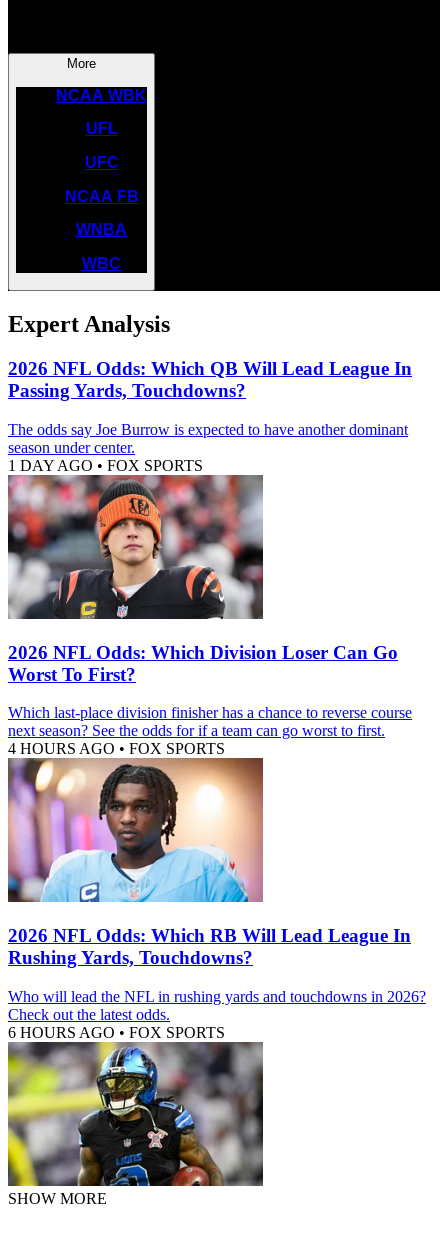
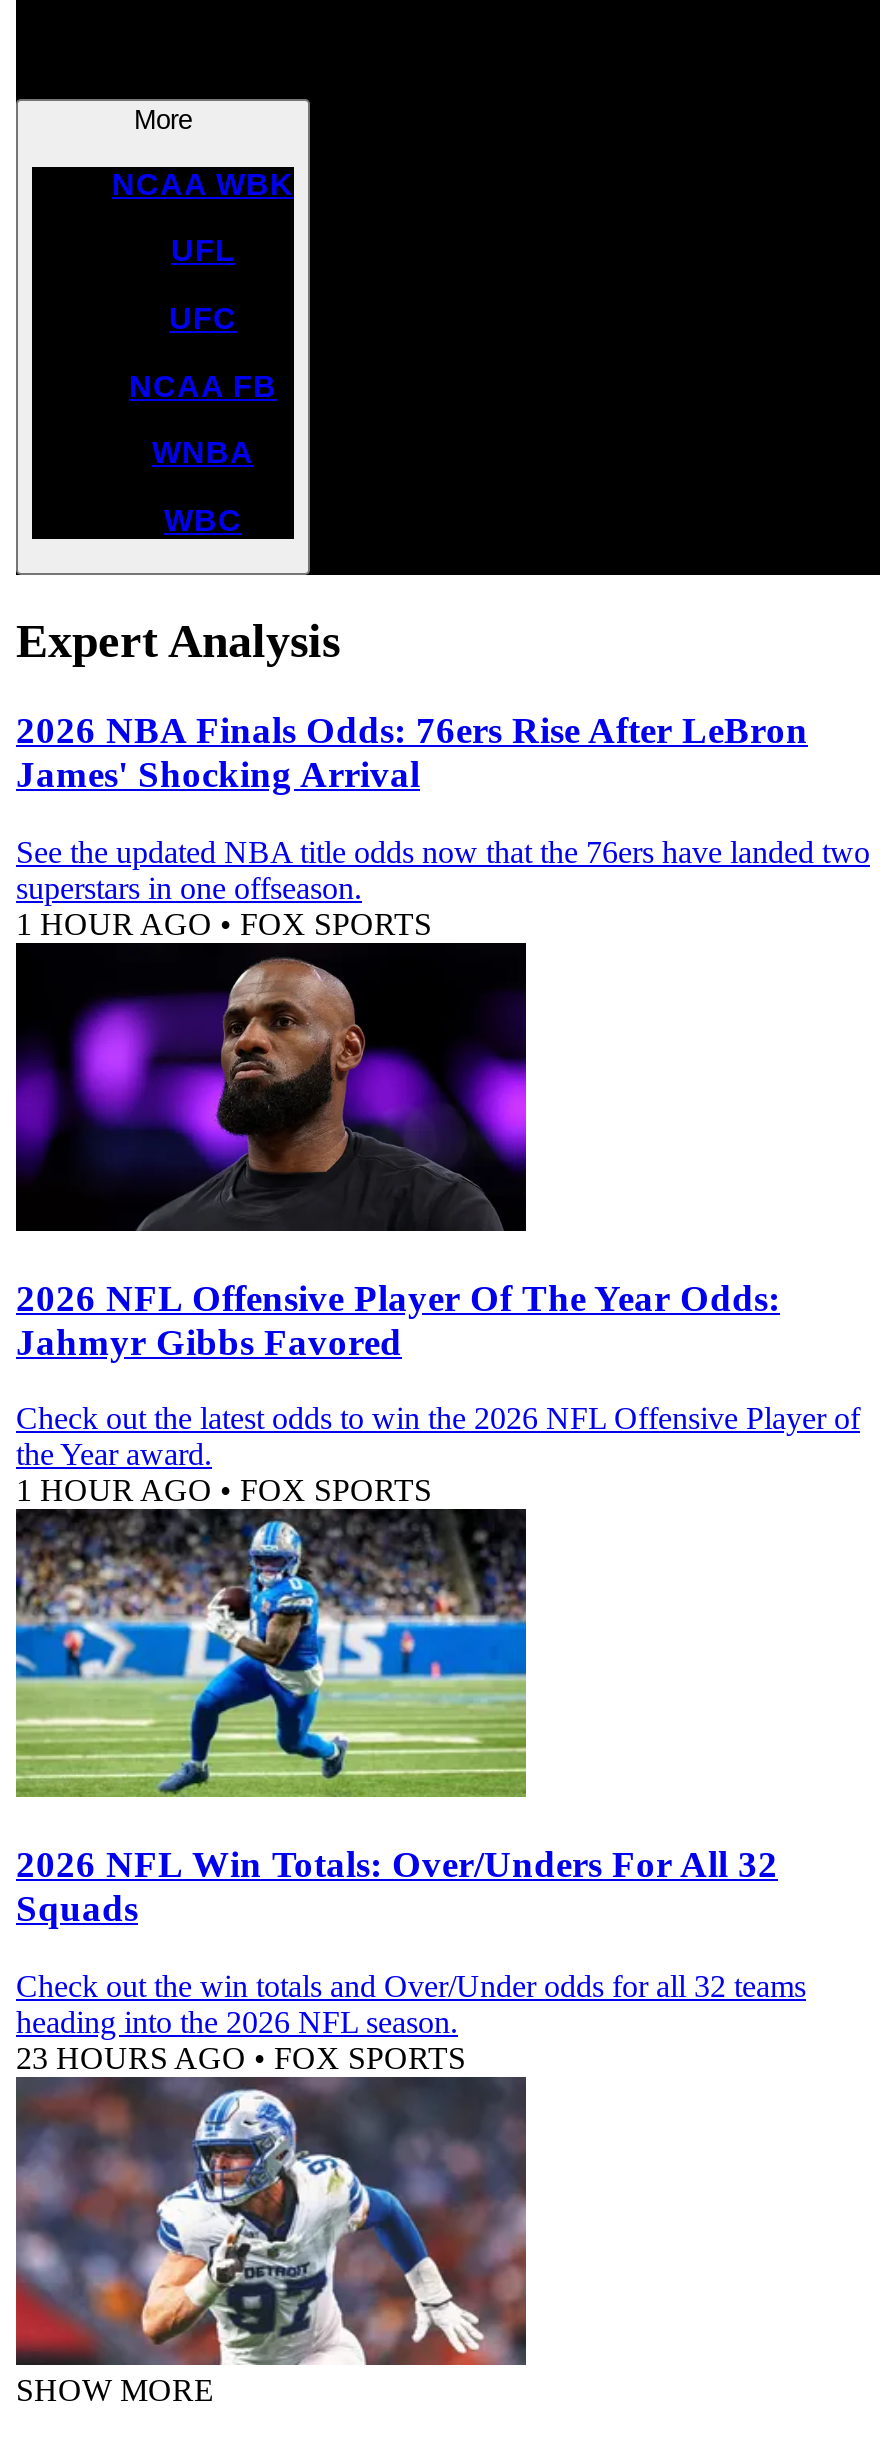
- 2026 NFL Odds: Which QB Will Lead League In
- Passing Yards, Touchdowns?
+ 2026 NBA Finals Odds: 76ers Rise After LeBron
+ James' Shocking Arrival

- The odds say Joe Burrow is expected to have another dominant
- season under center.
- 1 DAY AGO • FOX SPORTS
+ See the updated NBA title odds now that the 76ers have landed two
+ superstars in one offseason.
+ 1 HOUR AGO • FOX SPORTS

- [image]
- 2026 NFL Odds: Which Division Loser Can Go
- Worst To First?
+ [image]
+ 2026 NFL Offensive Player Of The Year Odds:
+ Jahmyr Gibbs Favored

- [image]
- Which last-place division finisher has a chance to reverse course
- next season? See the odds for if a team can go worst to first.
- 4 HOURS AGO • FOX SPORTS
+ [image]
+ Check out the latest odds to win the 2026 NFL Offensive Player of
+ the Year award.
+ 1 HOUR AGO • FOX SPORTS

- 2026 NFL Odds: Which RB Will Lead League In
- Rushing Yards, Touchdowns?
+ 2026 NFL Win Totals: Over/Unders For All 32
+ Squads

- Who will lead the NFL in rushing yards and touchdowns in 2026?
- Check out the latest odds.
- 6 HOURS AGO • FOX SPORTS
+ Check out the win totals and Over/Under odds for all 32 teams
+ heading into the 2026 NFL season.
+ 23 HOURS AGO • FOX SPORTS

- [image]
+ [image]
